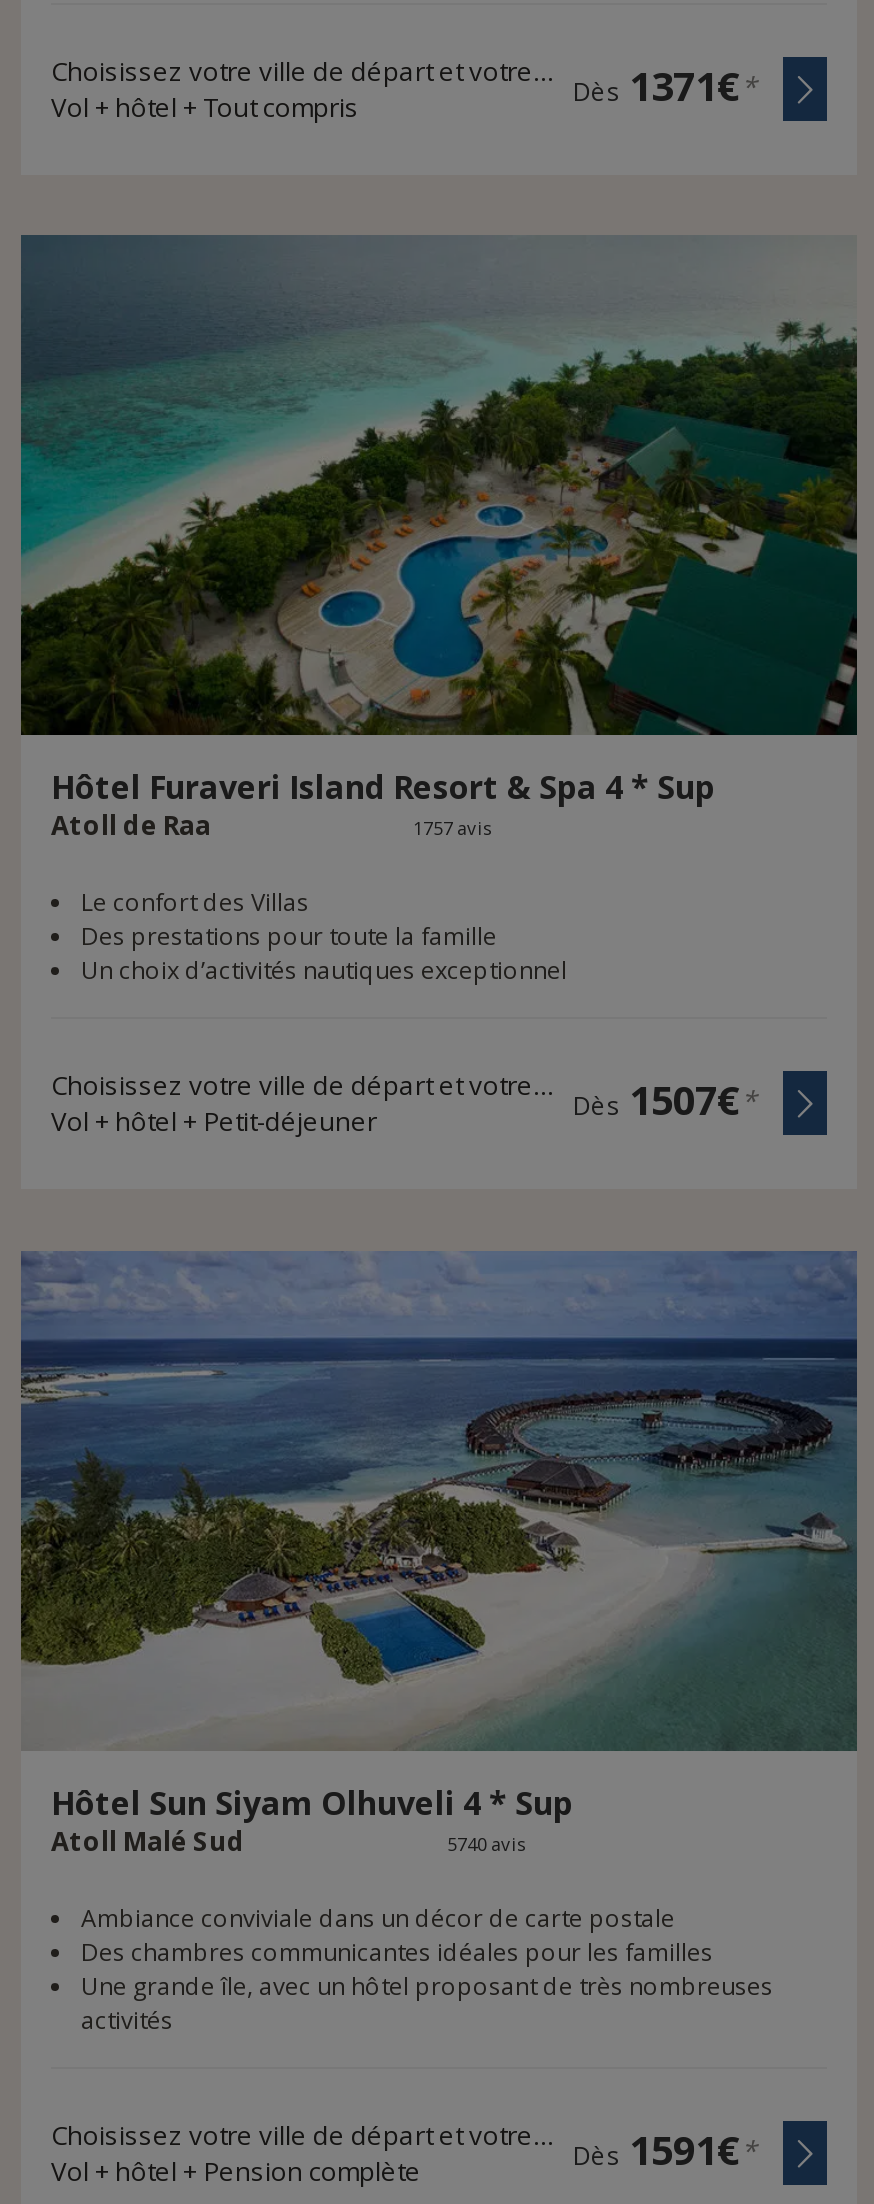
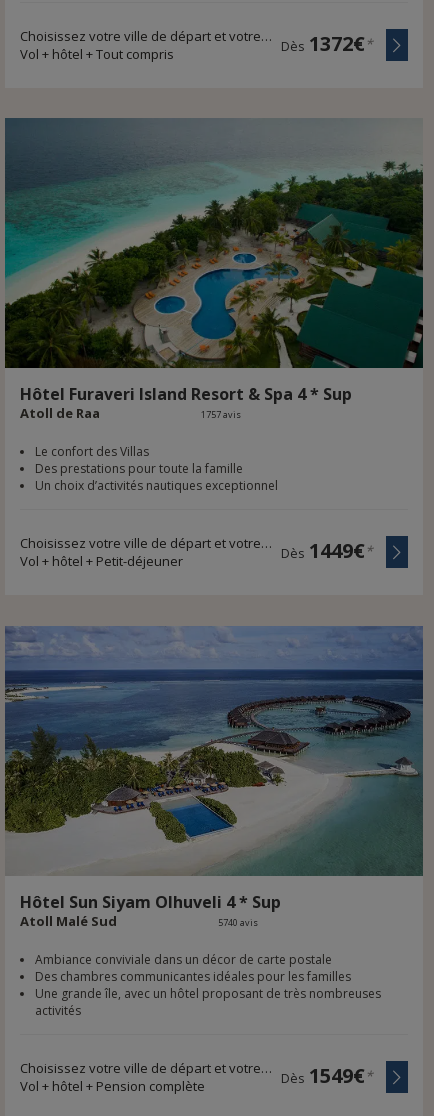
- Dès 1371€*
+ Dès 1372€*

- Dès 1507€*
+ Dès 1449€*

- Dès 1591€*
+ Dès 1549€*
